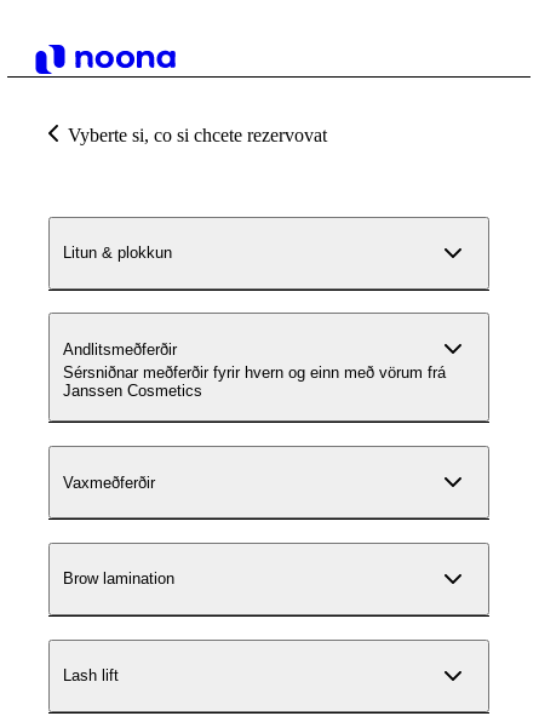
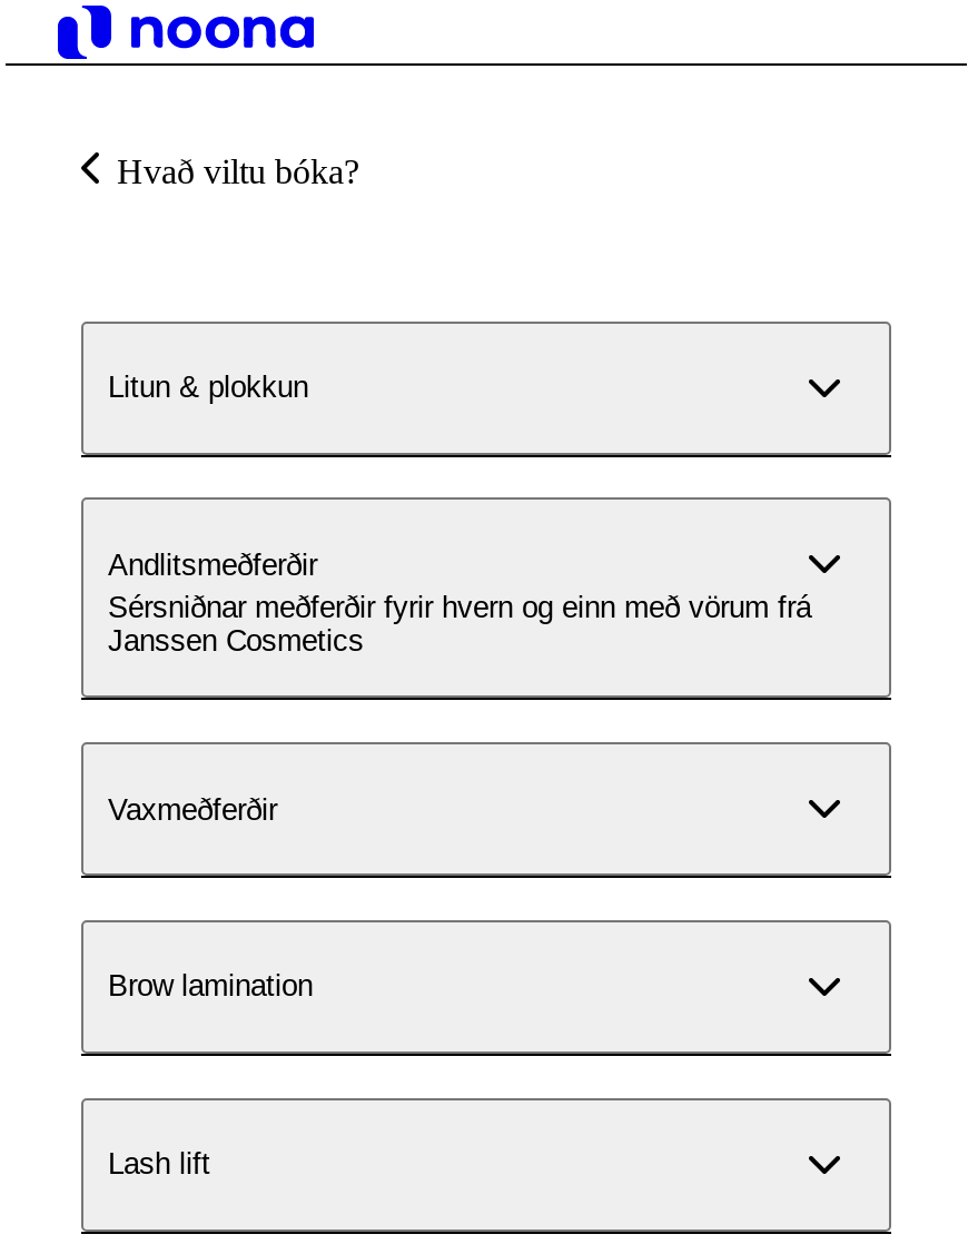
- Vyberte si, co si chcete rezervovat
+ Hvað viltu bóka?
